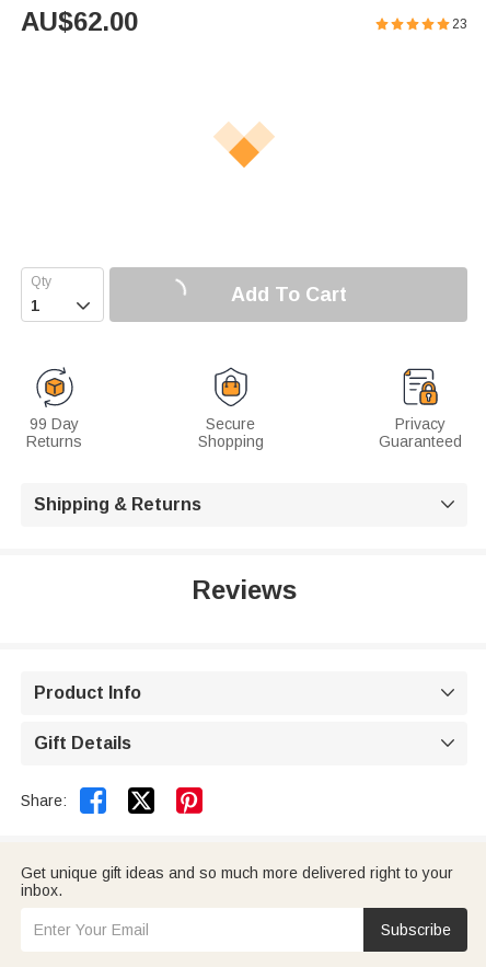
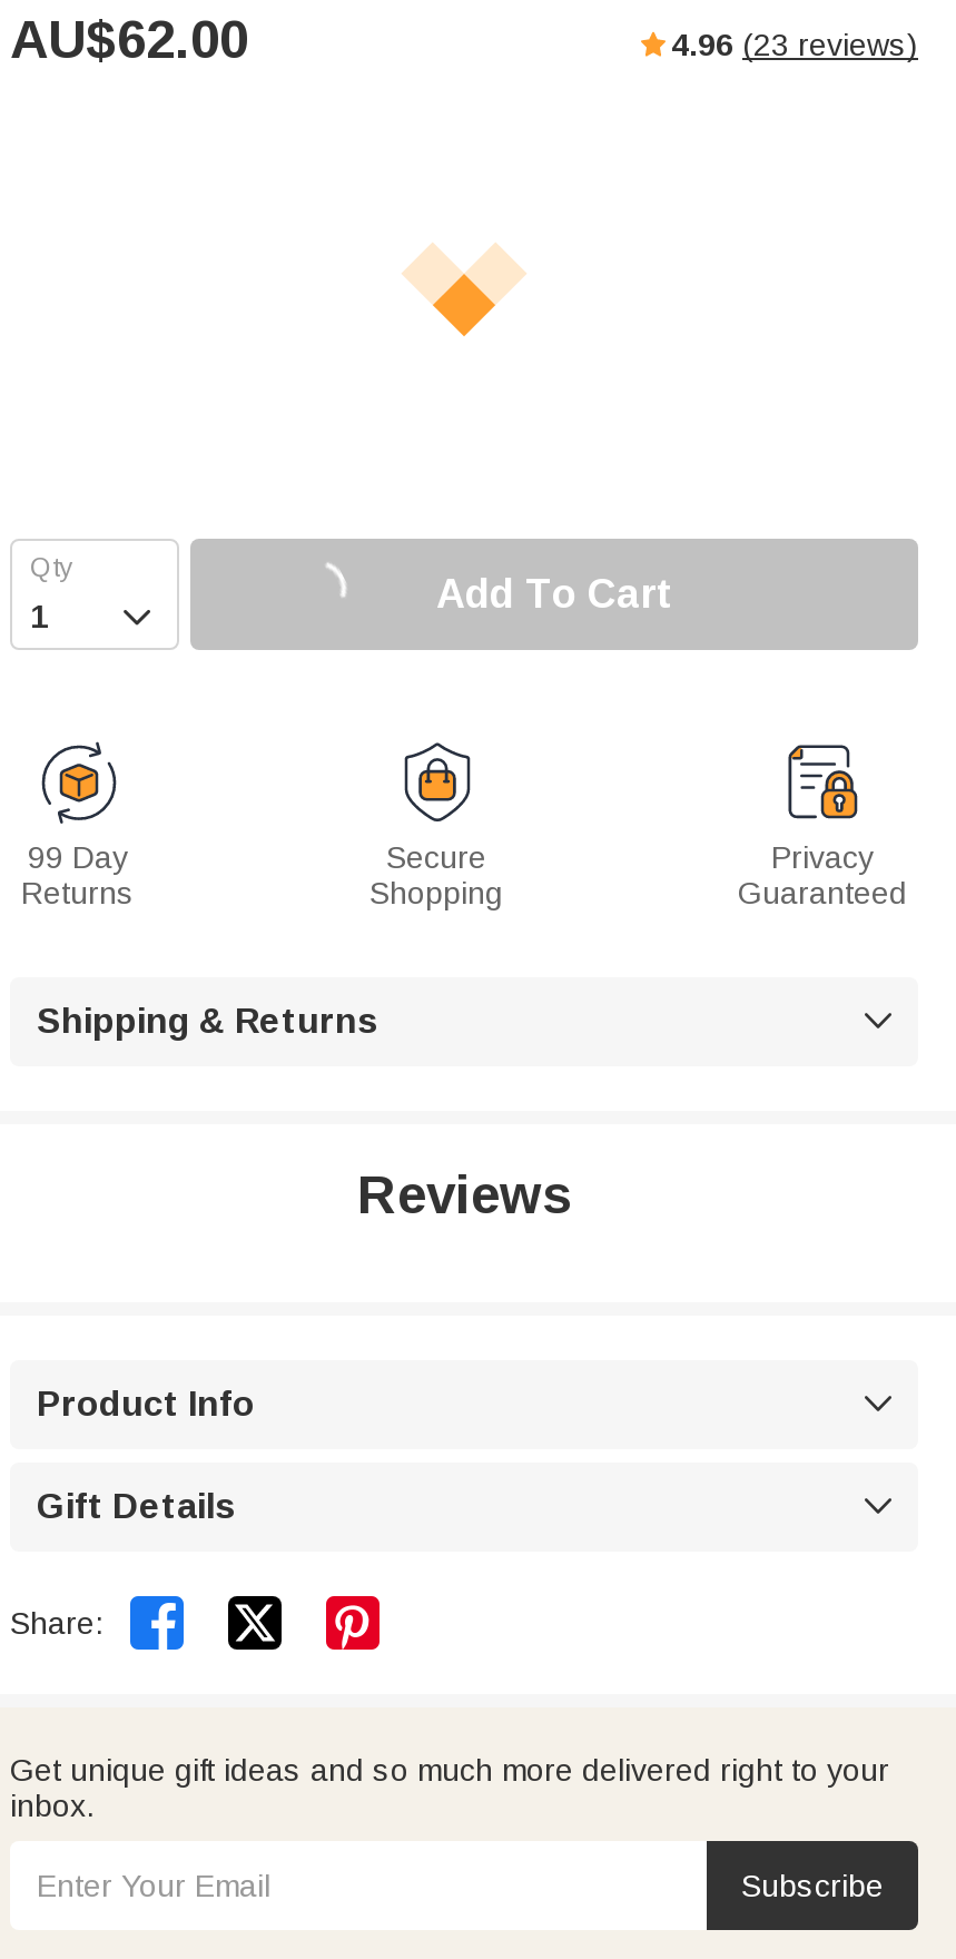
- 23
+ 4.96 (23 reviews)
